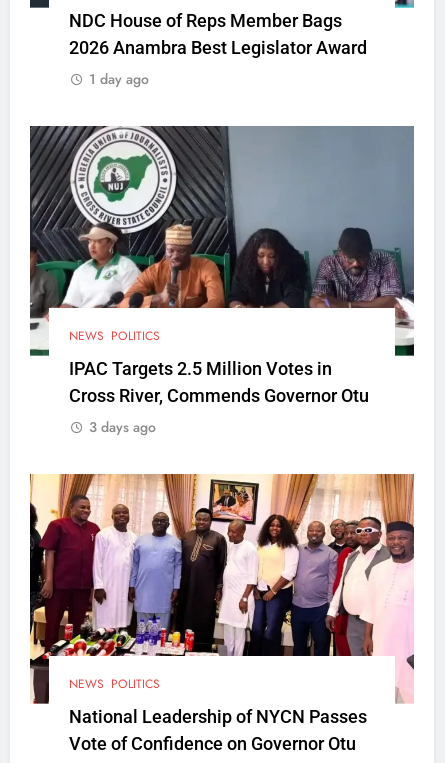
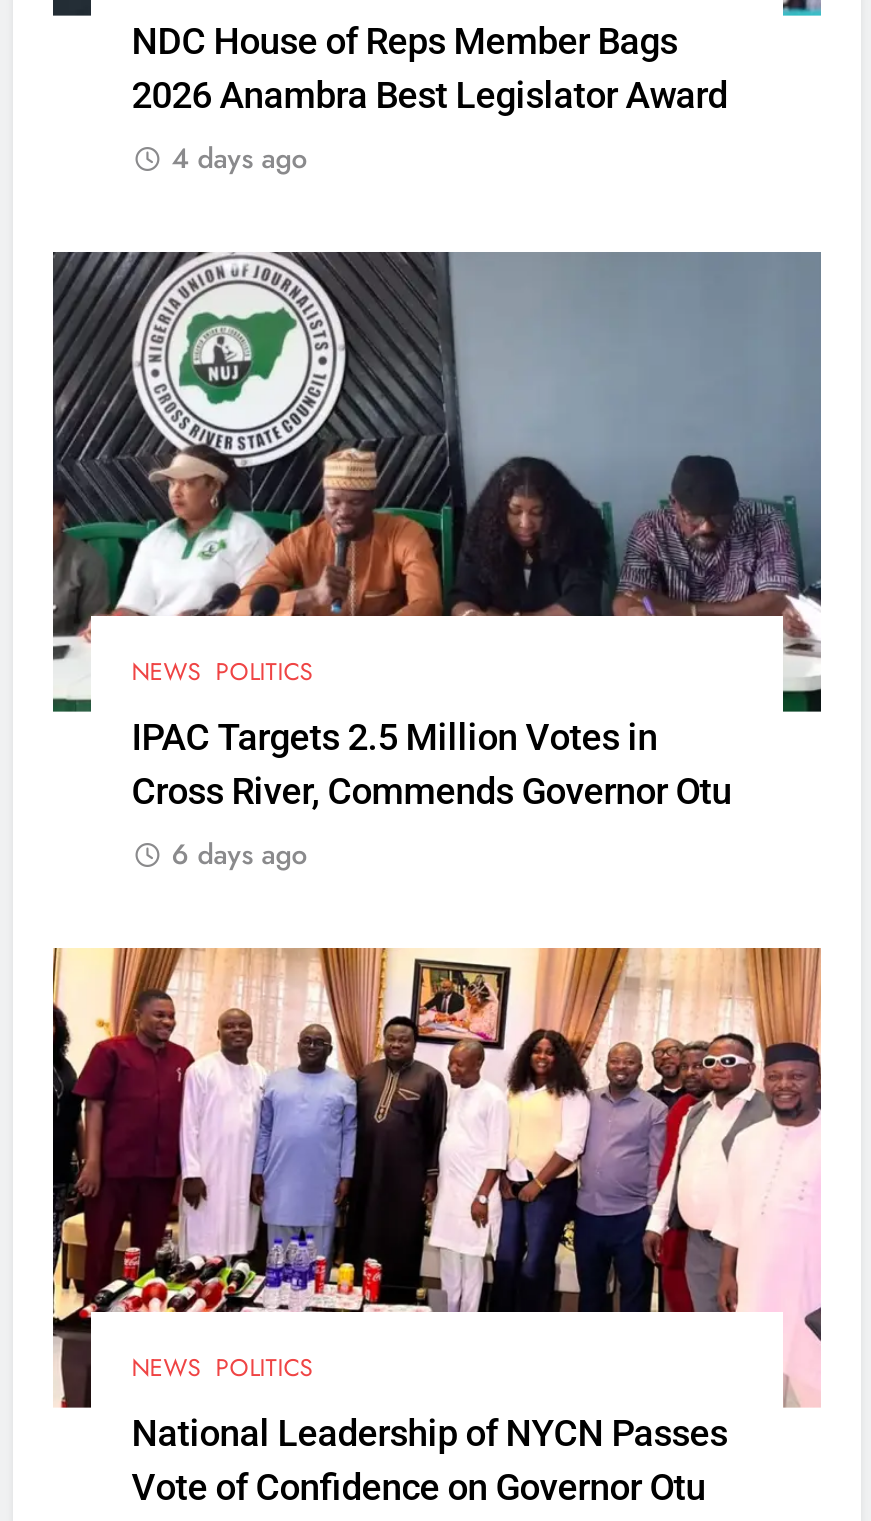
- 1 day ago
+ 4 days ago

- 3 days ago
+ 6 days ago
